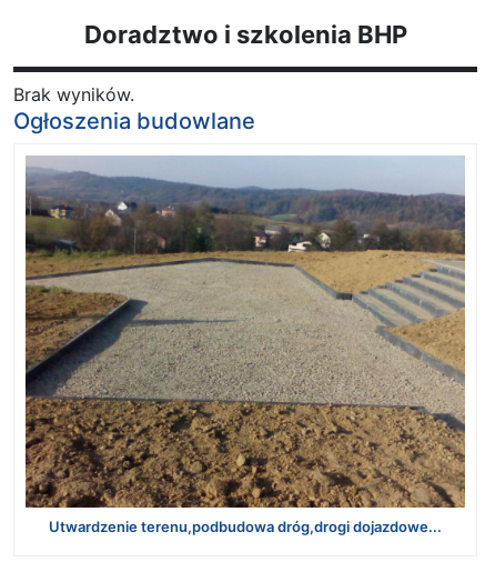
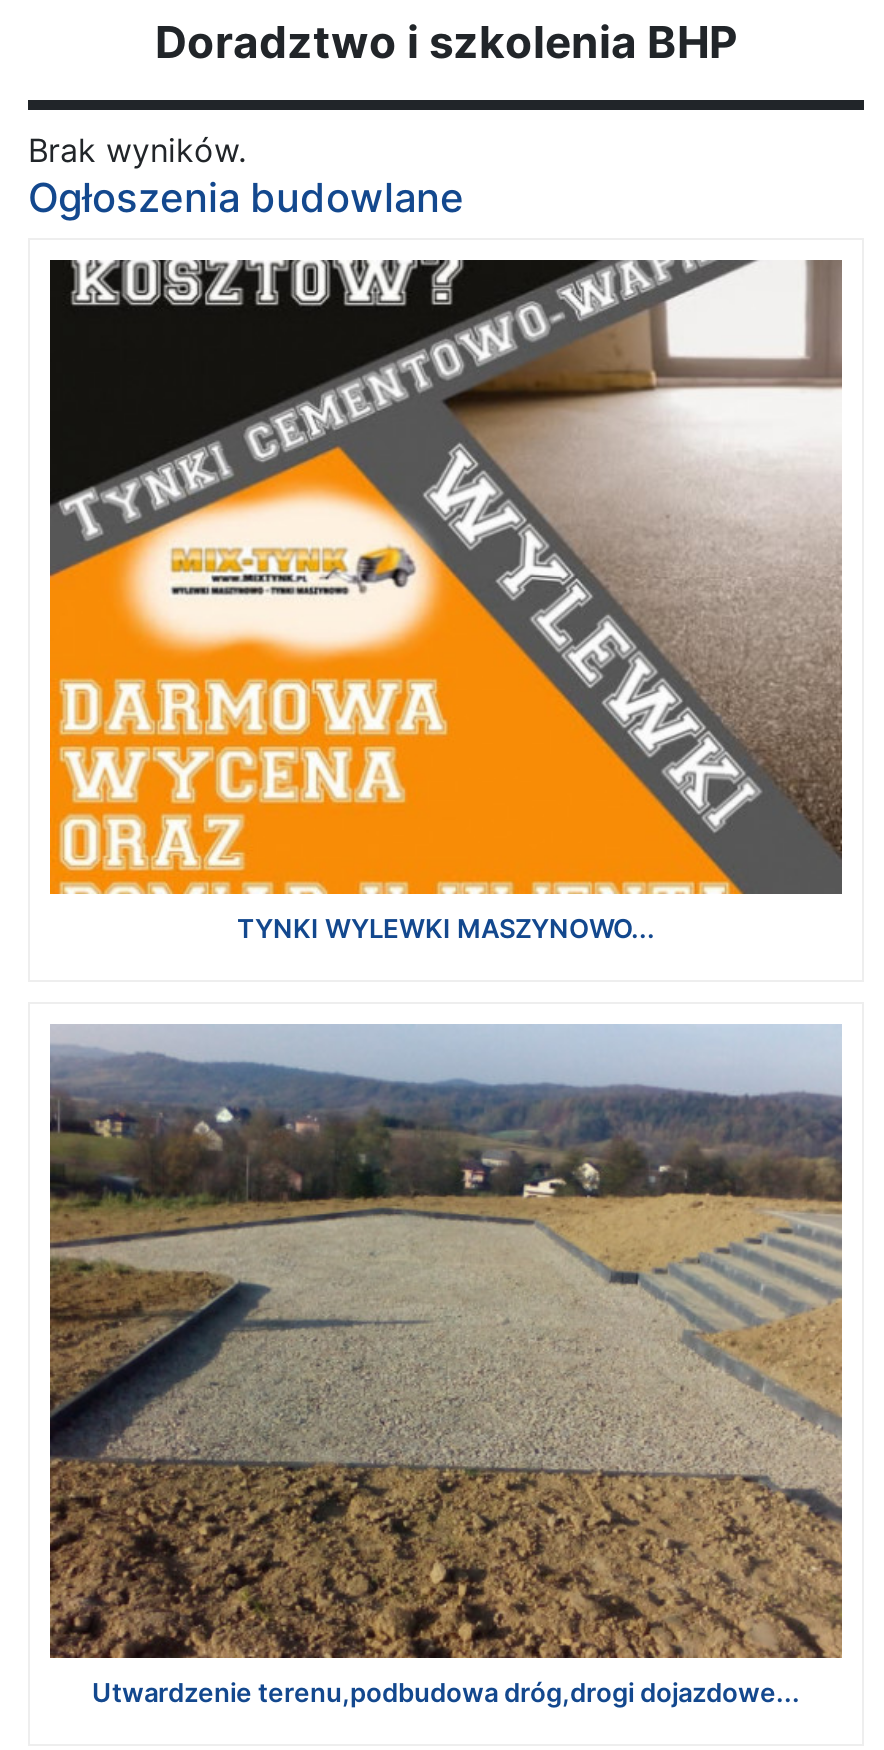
+ [image]
+ TYNKI WYLEWKI MASZYNOWO...
